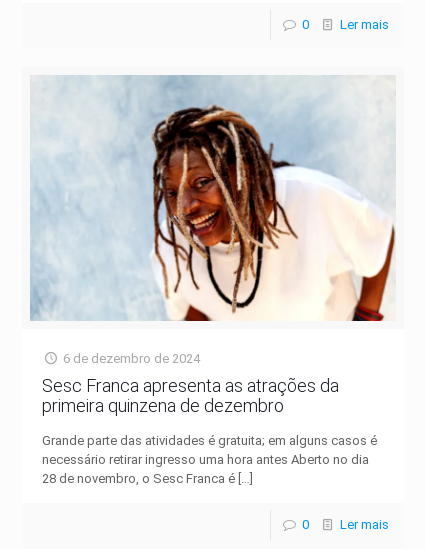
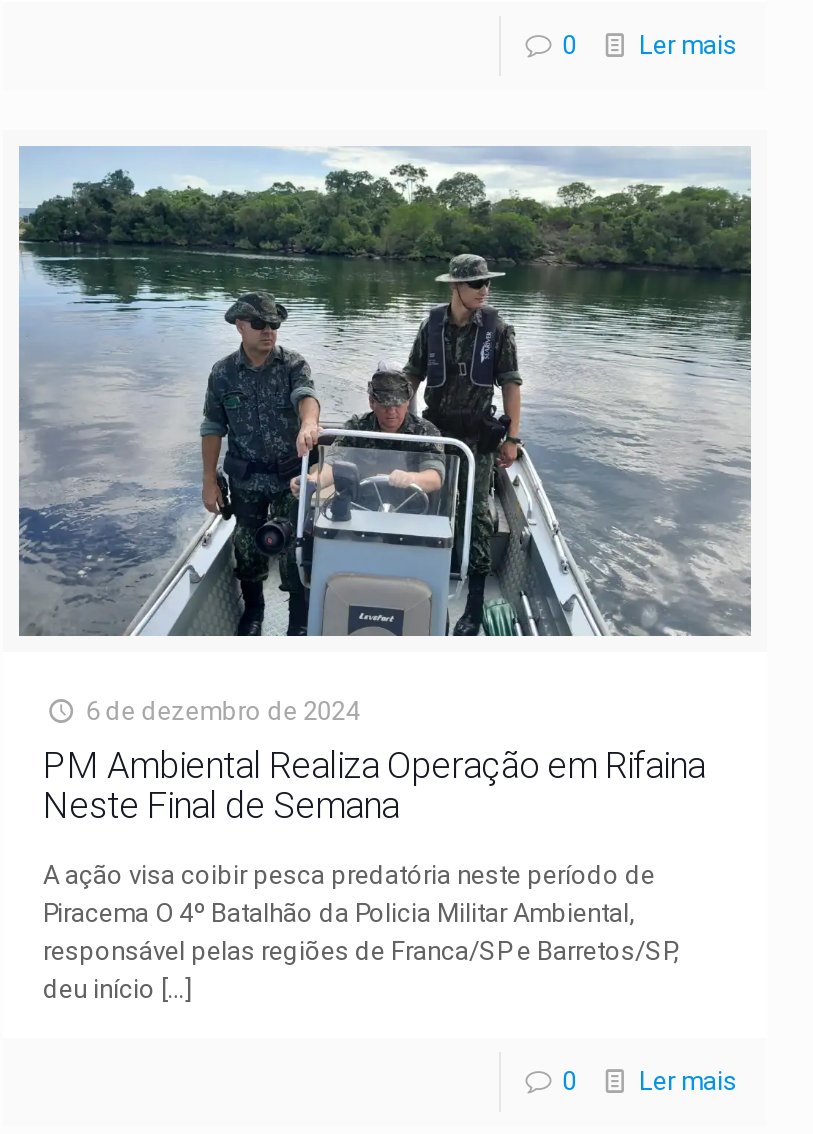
- [image]
+ [image]

- Sesc Franca apresenta as atrações da
- primeira quinzena de dezembro
+ PM Ambiental Realiza Operação em Rifaina
+ Neste Final de Semana

- Grande parte das atividades é gratuita; em alguns casos é
- necessário retirar ingresso uma hora antes Aberto no dia
- 28 de novembro, o Sesc Franca é […]
+ A ação visa coibir pesca predatória neste período de
+ Piracema O 4º Batalhão da Policia Militar Ambiental,
+ responsável pelas regiões de Franca/SP e Barretos/SP,
+ deu início […]
